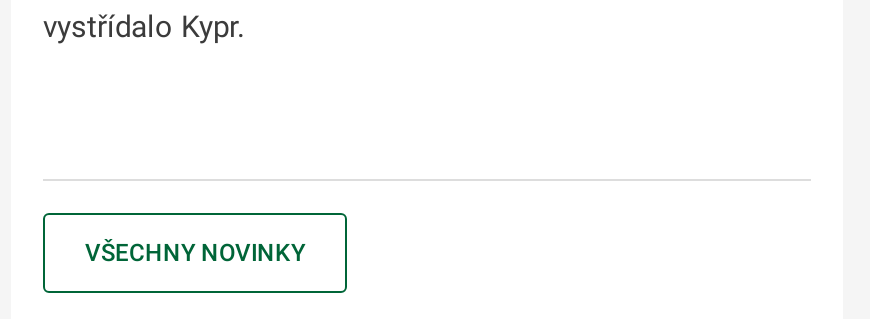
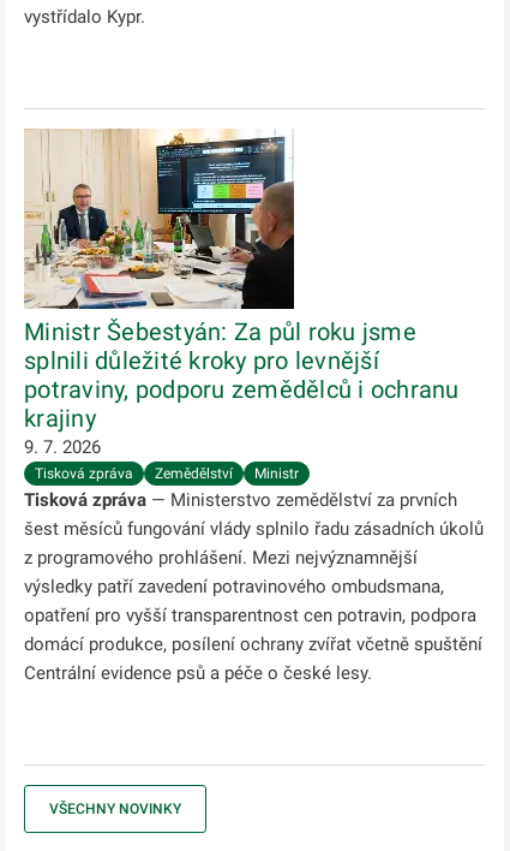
+ [image]
+ Ministr Šebestyán: Za půl roku jsme
+ splnili důležité kroky pro levnější
+ potraviny, podporu zemědělců i ochranu
+ krajiny
+ 9. 7. 2026
+ Tisková zpráva
+ Zemědělství
+ Ministr
+ Tisková zpráva — Ministerstvo zemědělství za prvních
+ šest měsíců fungování vlády splnilo řadu zásadních úkolů
+ z programového prohlášení. Mezi nejvýznamnější
+ výsledky patří zavedení potravinového ombudsmana,
+ opatření pro vyšší transparentnost cen potravin, podpora
+ domácí produkce, posílení ochrany zvířat včetně spuštění
+ Centrální evidence psů a péče o české lesy.
